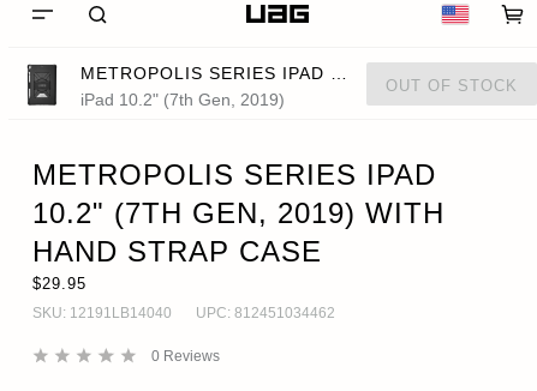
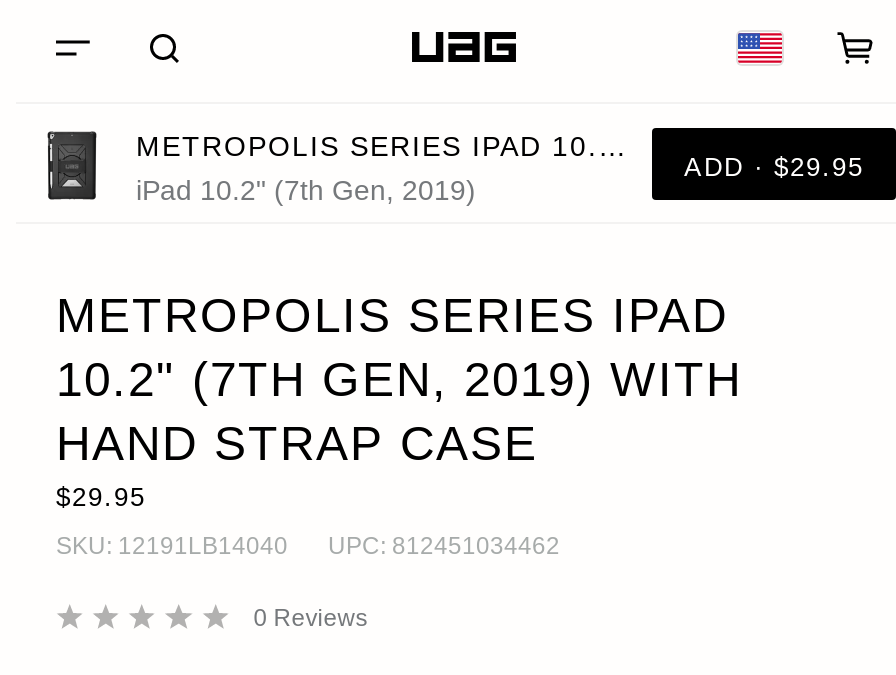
- OUT OF STOCK
+ ADD · $29.95
